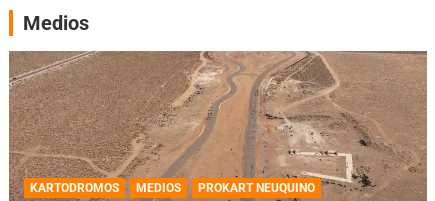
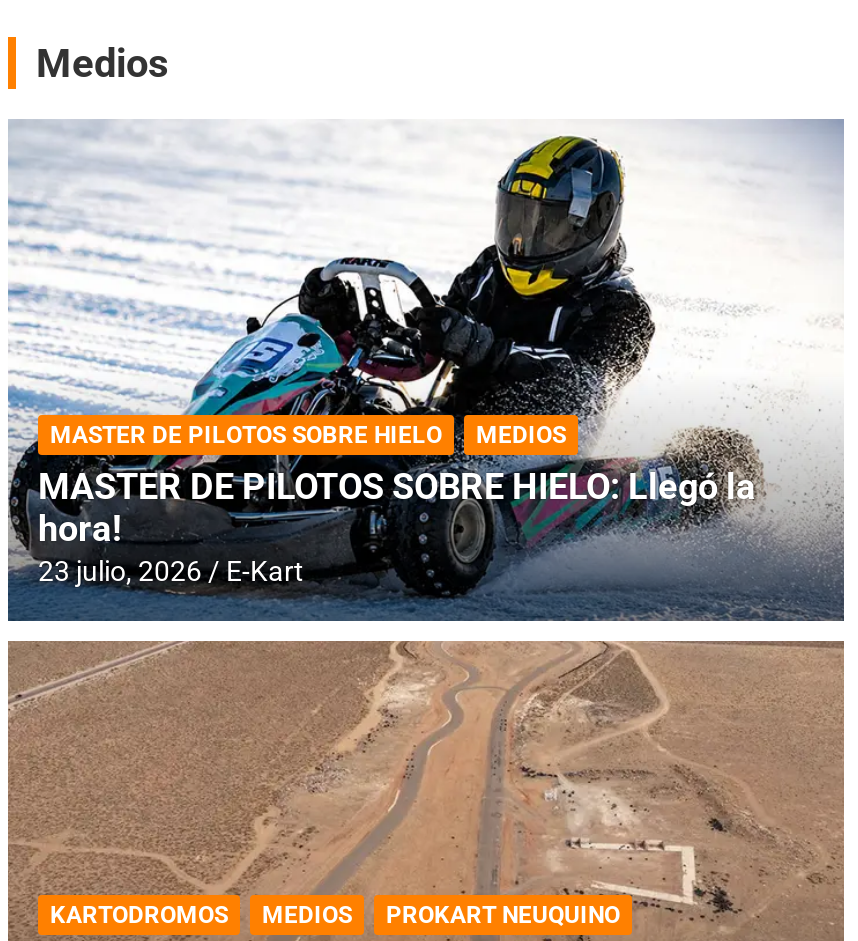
+ [image]
+ MASTER DE PILOTOS SOBRE HIELO
+ MEDIOS
+ MASTER DE PILOTOS SOBRE HIELO: Llegó la
+ hora!
+ 23 julio, 2026
+ E-Kart
